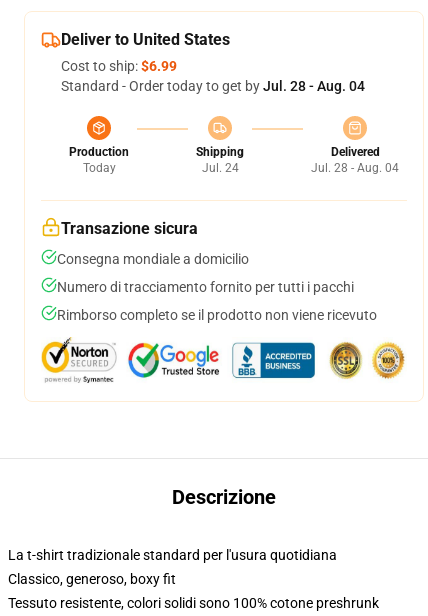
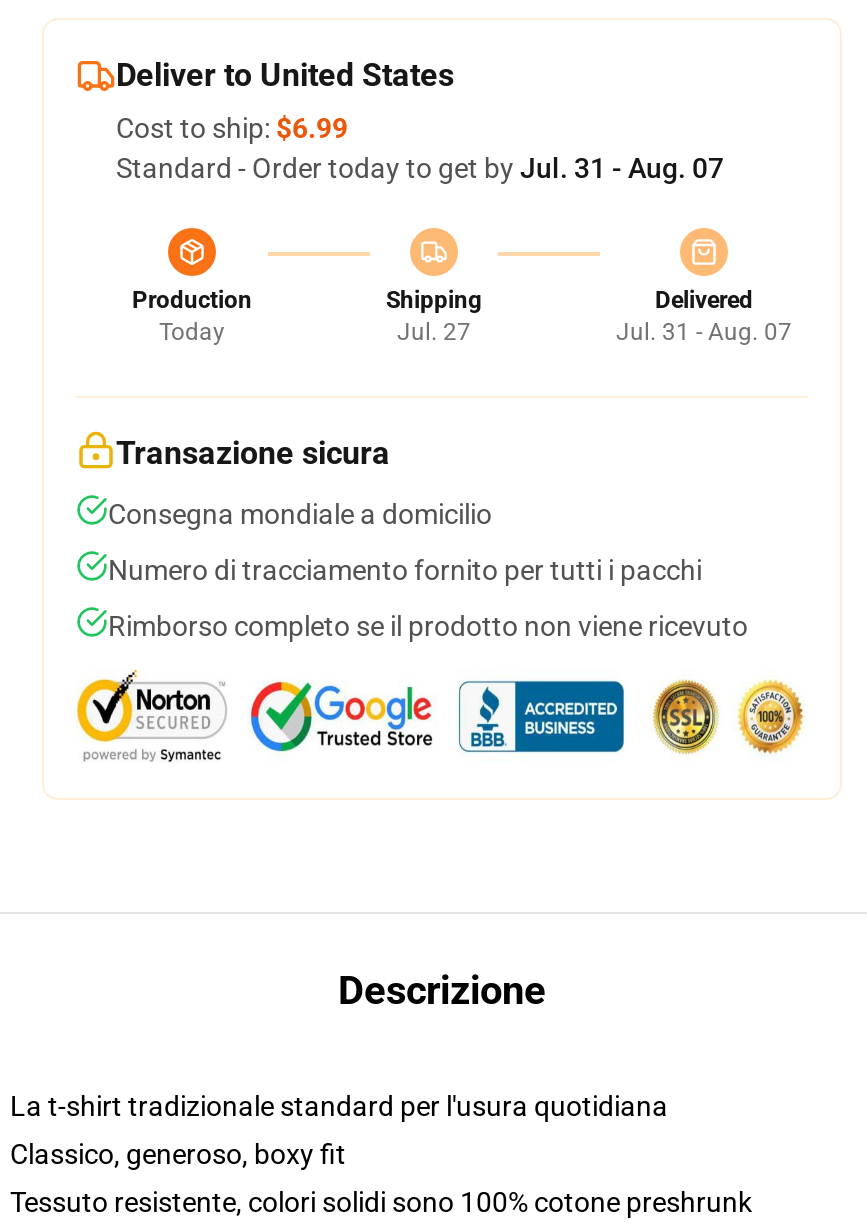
- Standard - Order today to get by Jul. 28 - Aug. 04
+ Standard - Order today to get by Jul. 31 - Aug. 07

- Jul. 24
+ Jul. 27

- Jul. 28 - Aug. 04
+ Jul. 31 - Aug. 07
